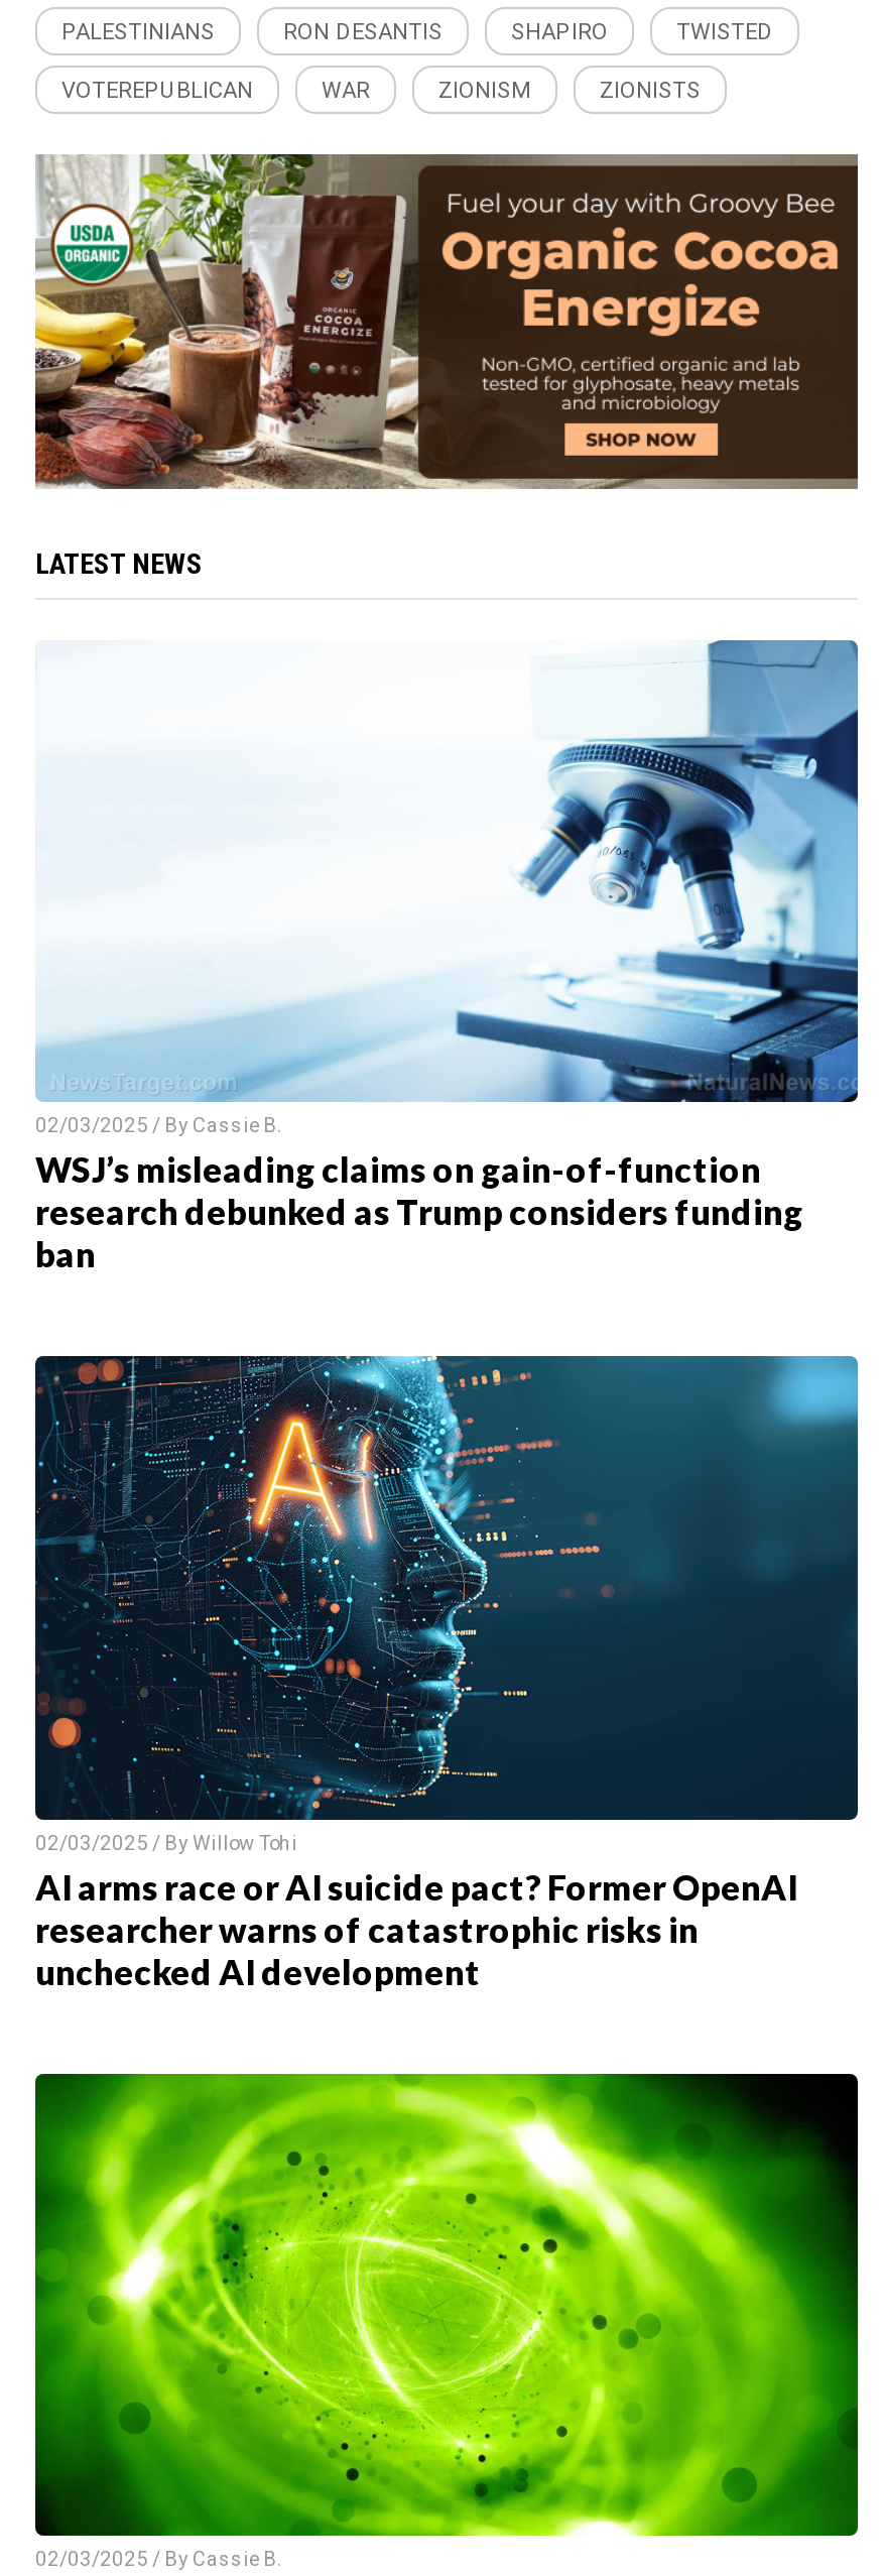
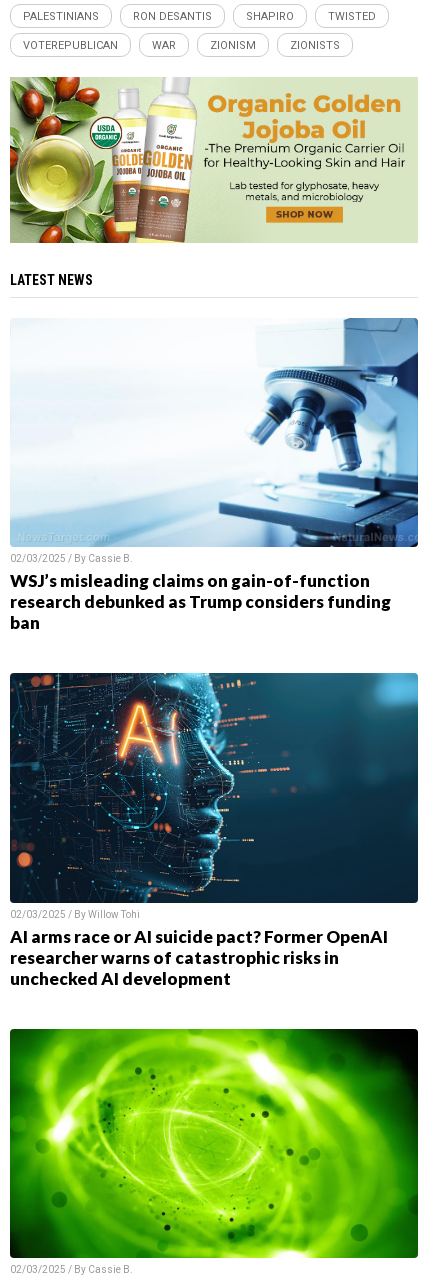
- [image]
+ [image]
